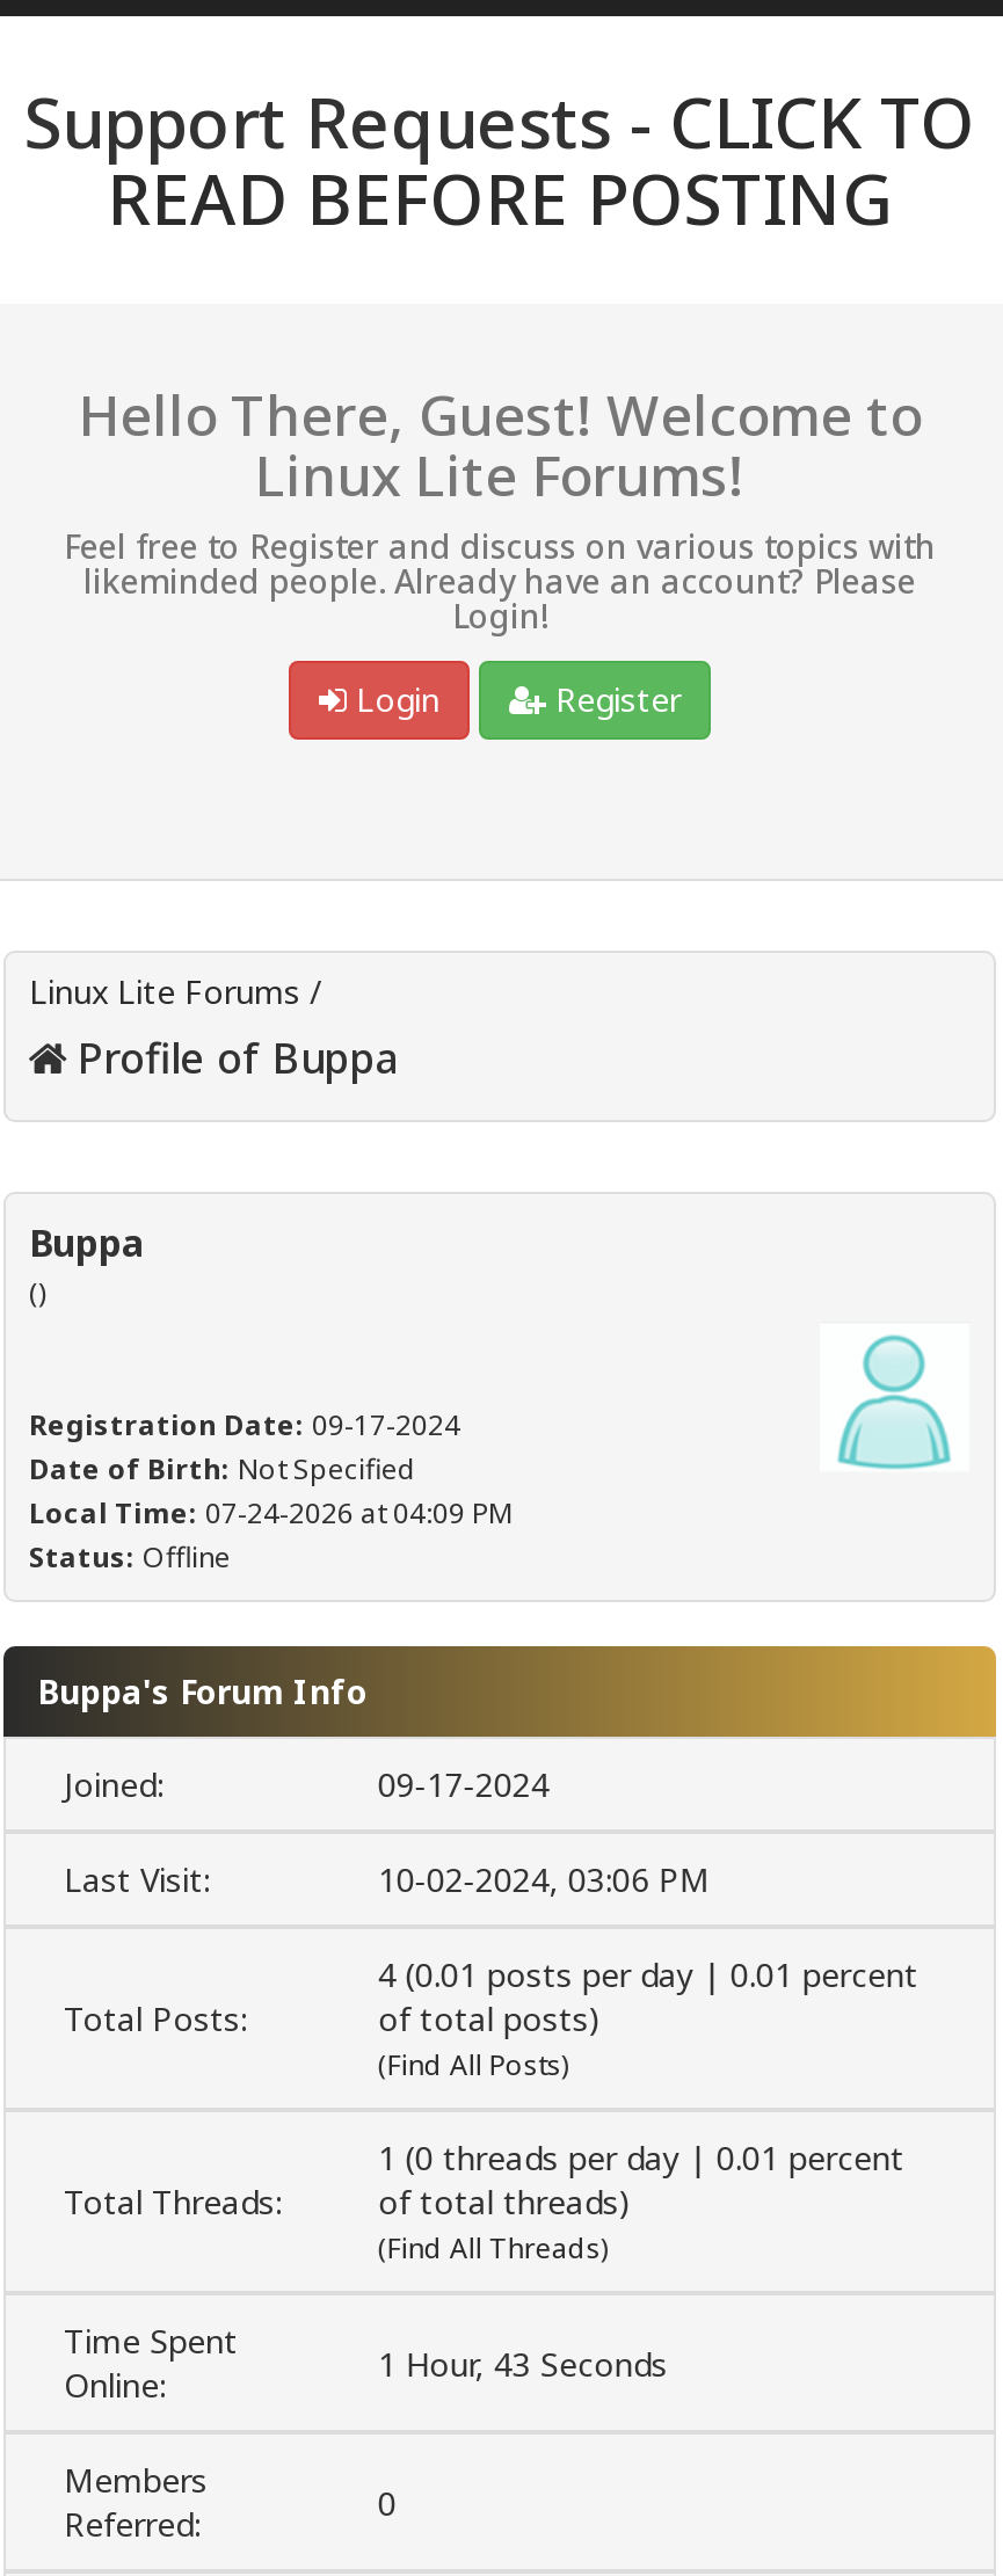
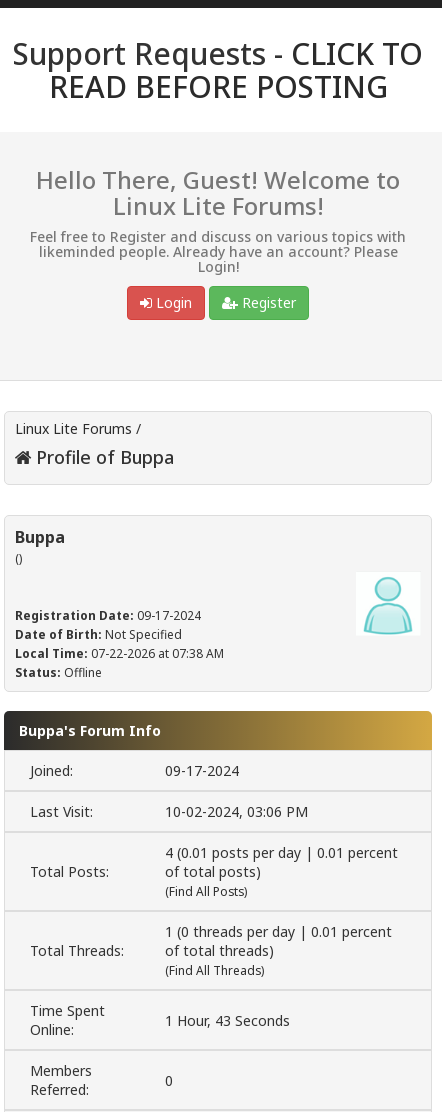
- Local Time: 07-24-2026 at 04:09 PM
+ Local Time: 07-22-2026 at 07:38 AM
